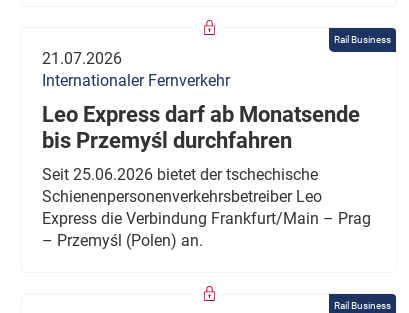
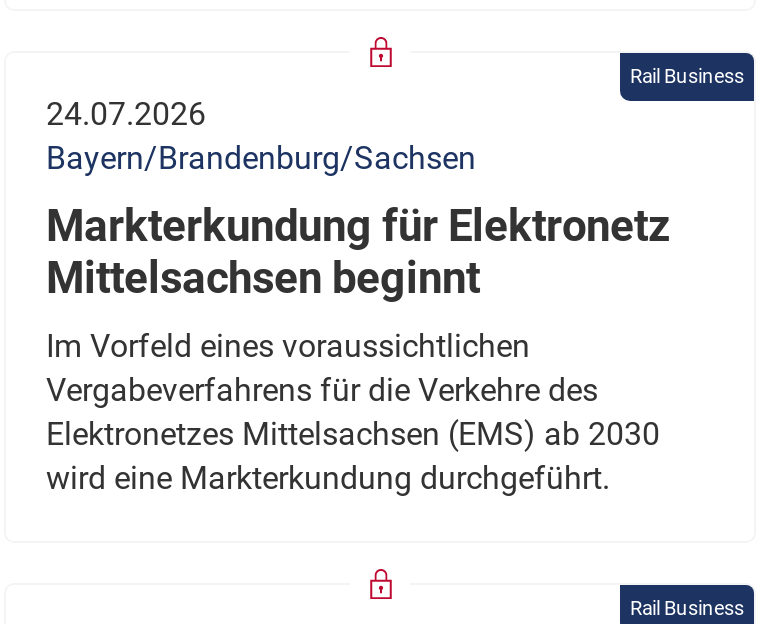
- 21.07.2026
- Internationaler Fernverkehr
+ 24.07.2026
+ Bayern/Brandenburg/Sachsen

- Leo Express darf ab Monatsende
- bis Przemyśl durchfahren
+ Markterkundung für Elektronetz
+ Mittelsachsen beginnt

- Seit 25.06.2026 bietet der tschechische
- Schienenpersonenverkehrsbetreiber Leo
- Express die Verbindung Frankfurt/Main – Prag
- – Przemyśl (Polen) an.
+ Im Vorfeld eines voraussichtlichen
+ Vergabeverfahrens für die Verkehre des
+ Elektronetzes Mittelsachsen (EMS) ab 2030
+ wird eine Markterkundung durchgeführt.
